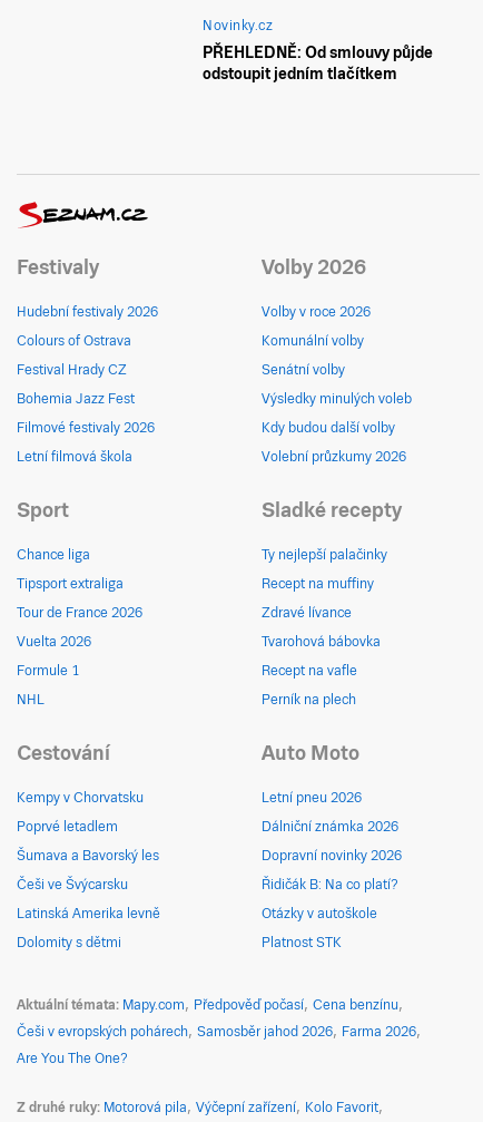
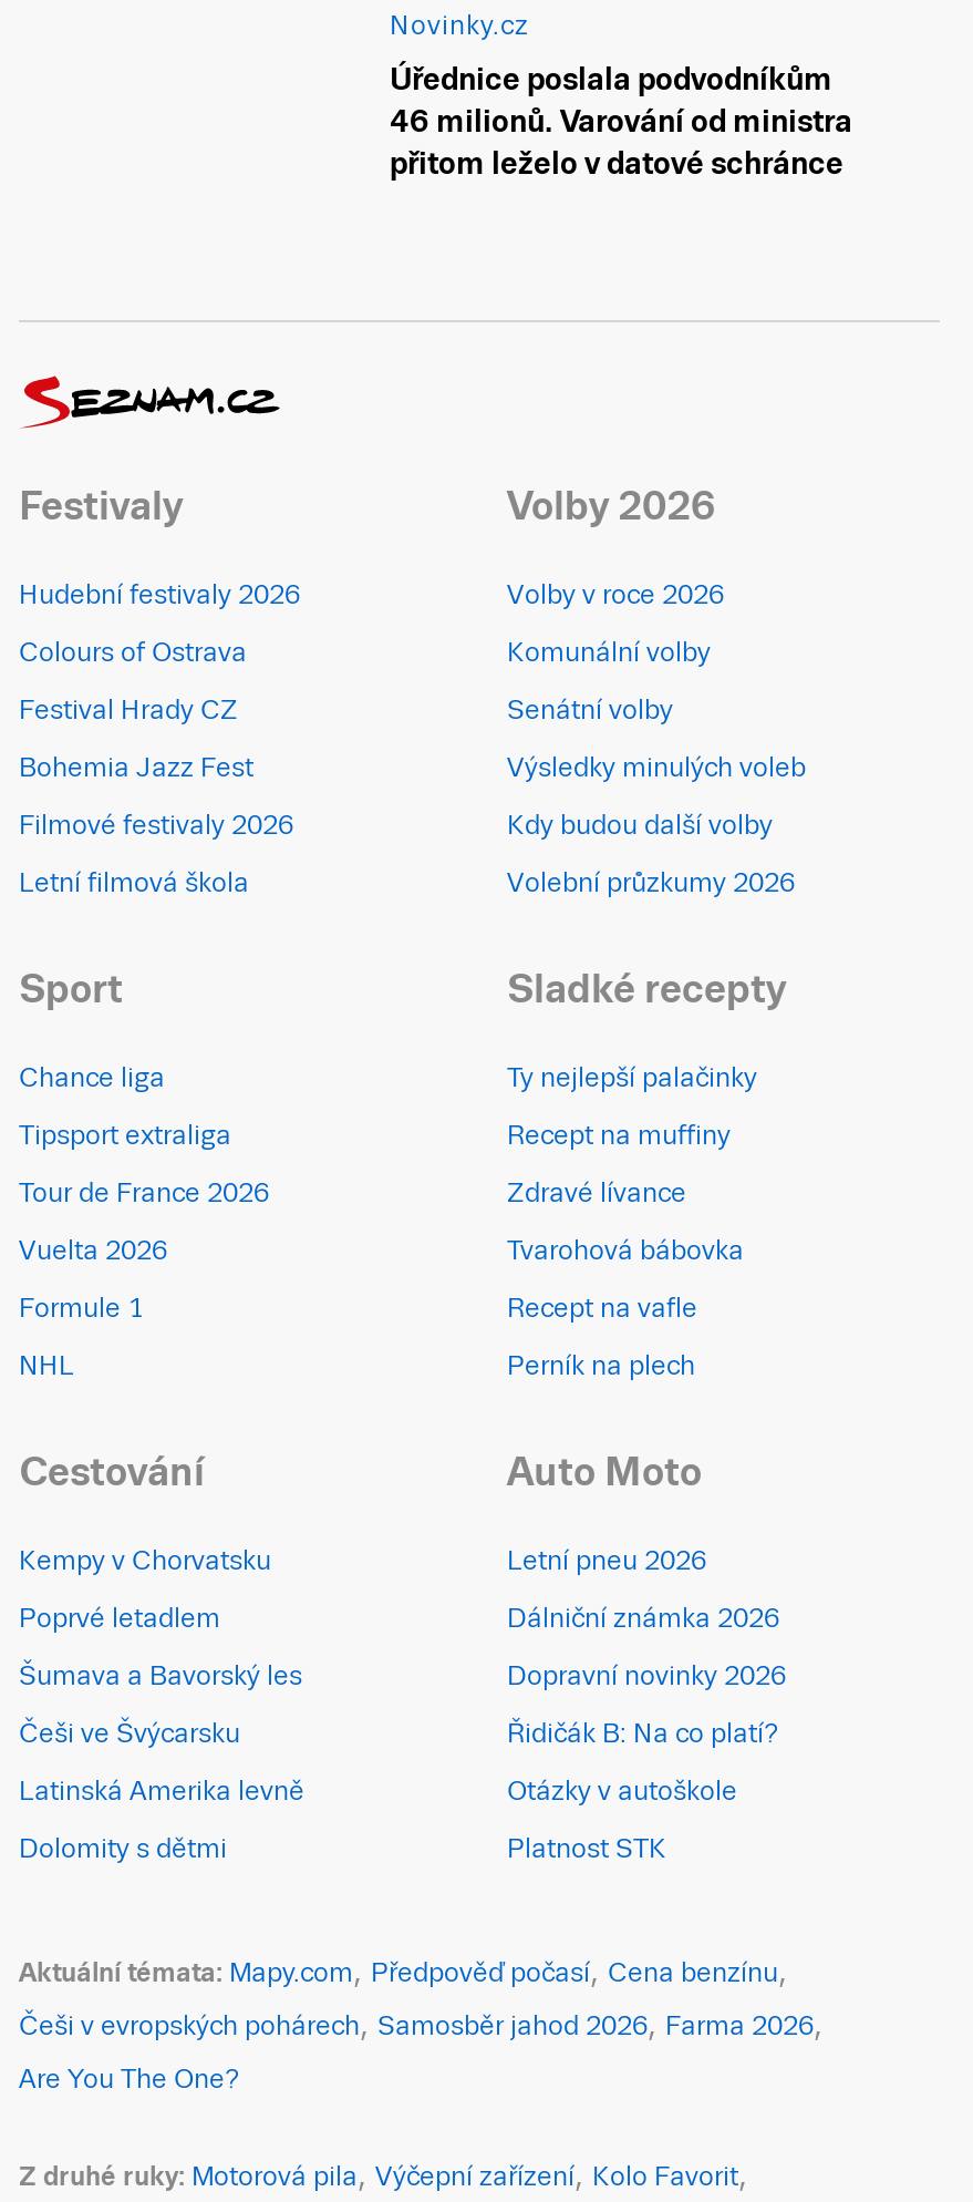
- PŘEHLEDNĚ: Od smlouvy půjde
- odstoupit jedním tlačítkem
+ Úřednice poslala podvodníkům
+ 46 milionů. Varování od ministra
+ přitom leželo v datové schránce
